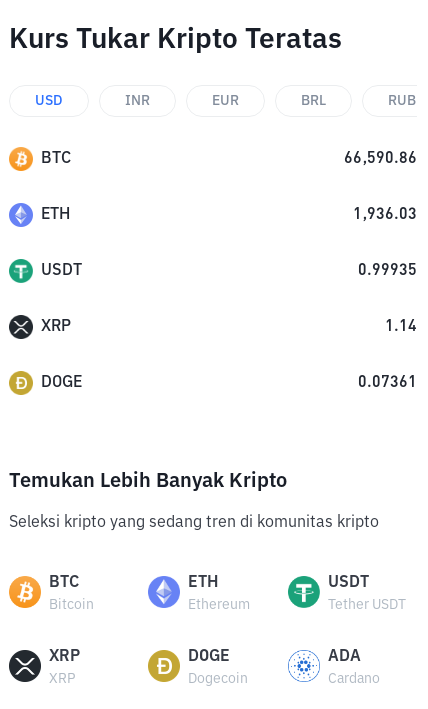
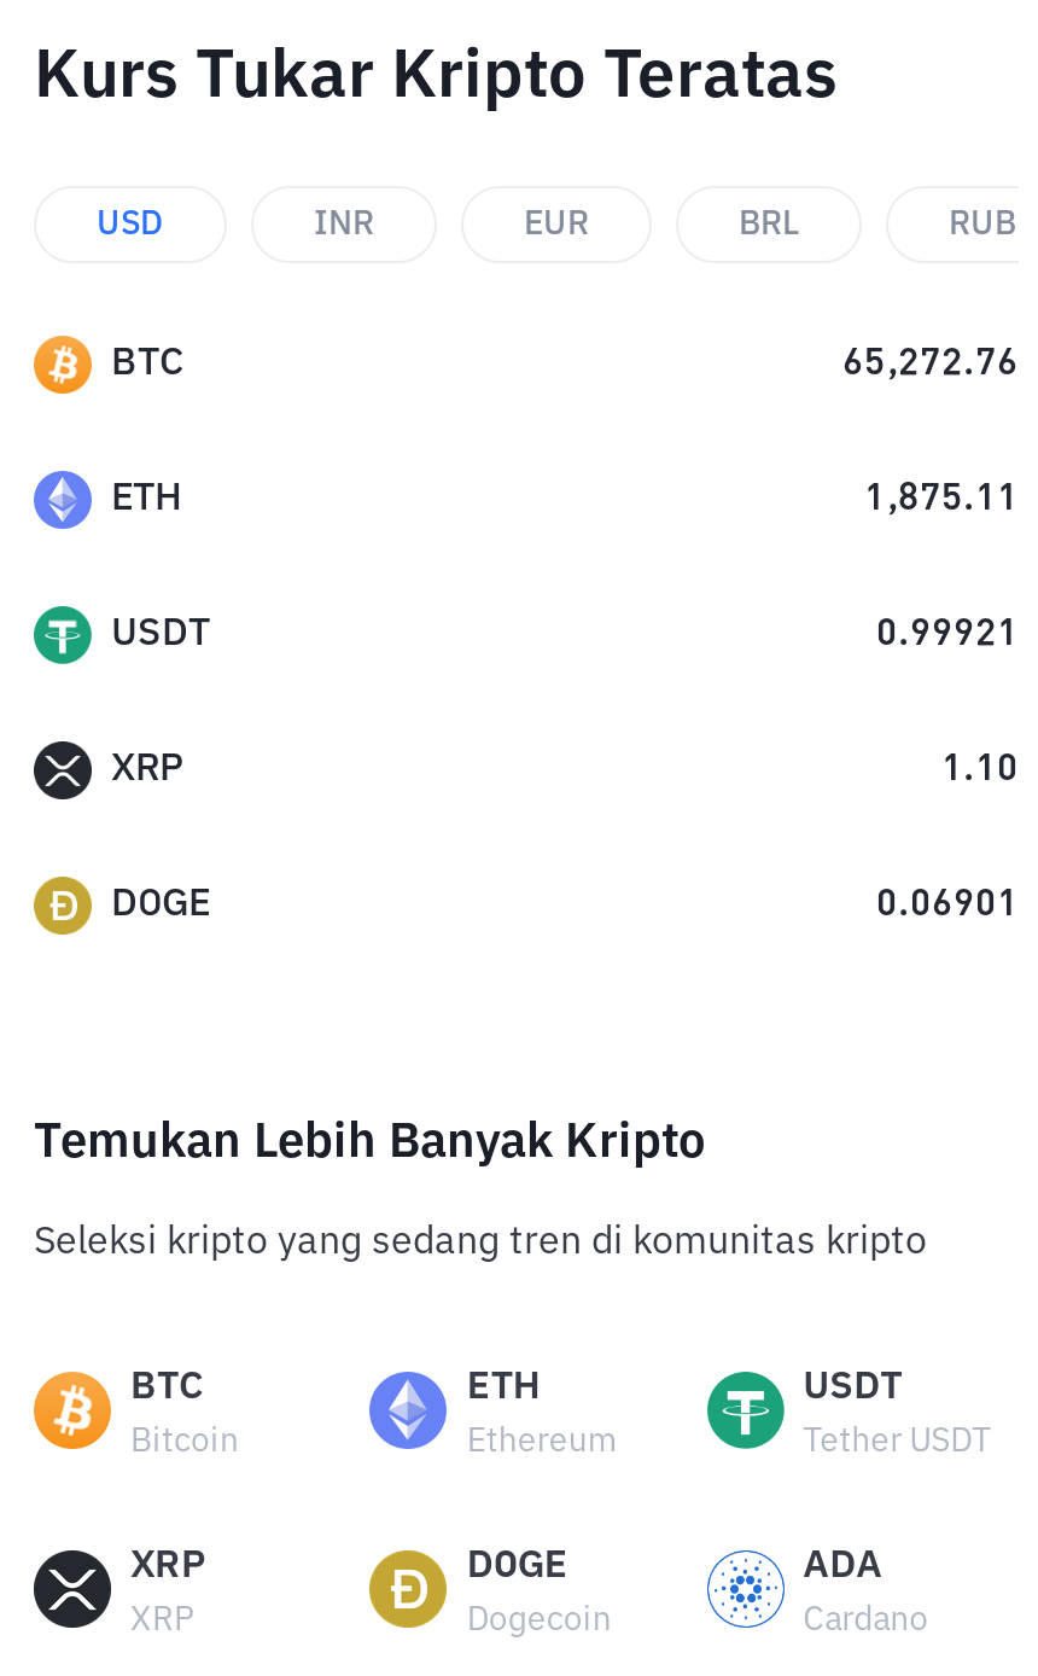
- 66,590.86
+ 65,272.76

- 1,936.03
+ 1,875.11

- 0.99935
+ 0.99921

- 1.14
+ 1.10

- 0.07361
+ 0.06901
